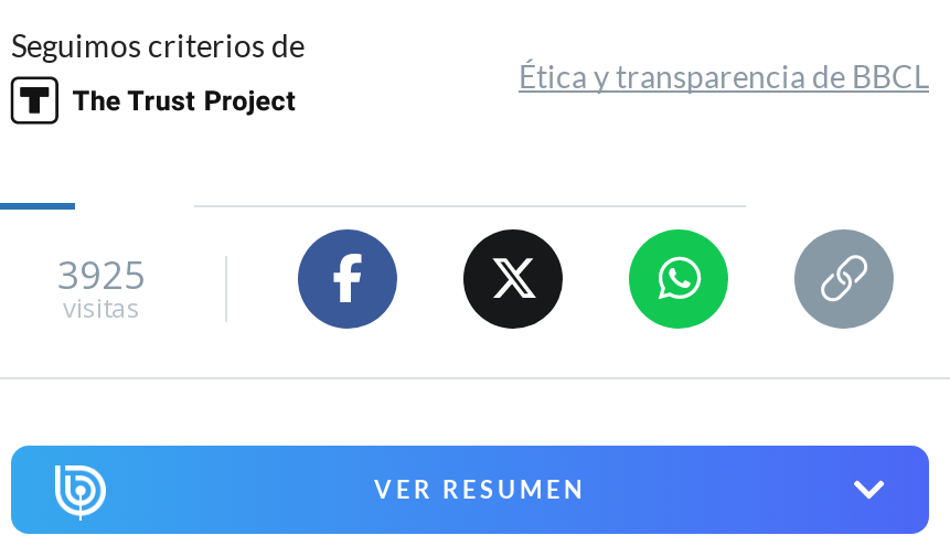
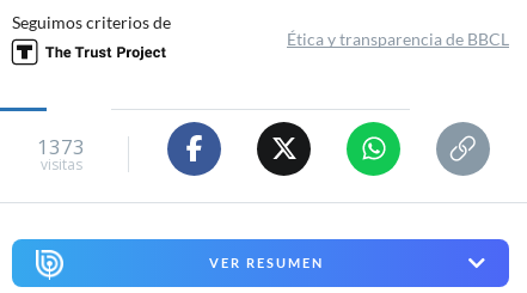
- 3925
+ 1373
